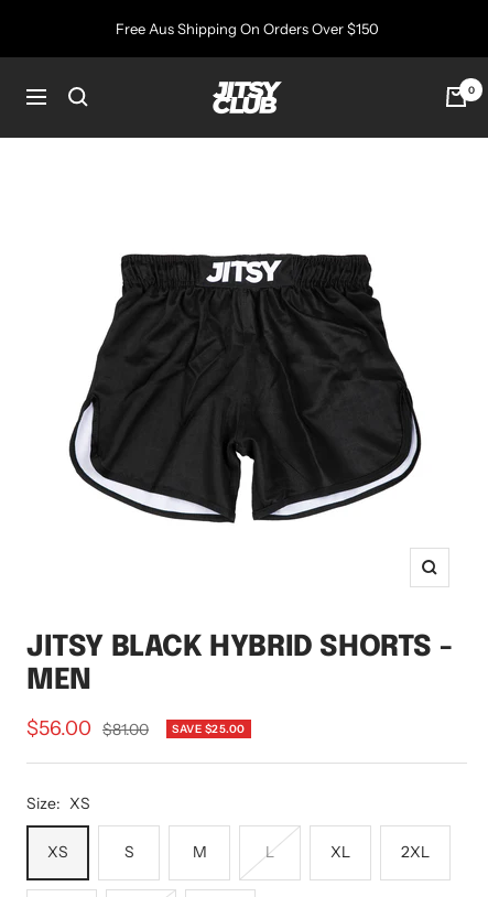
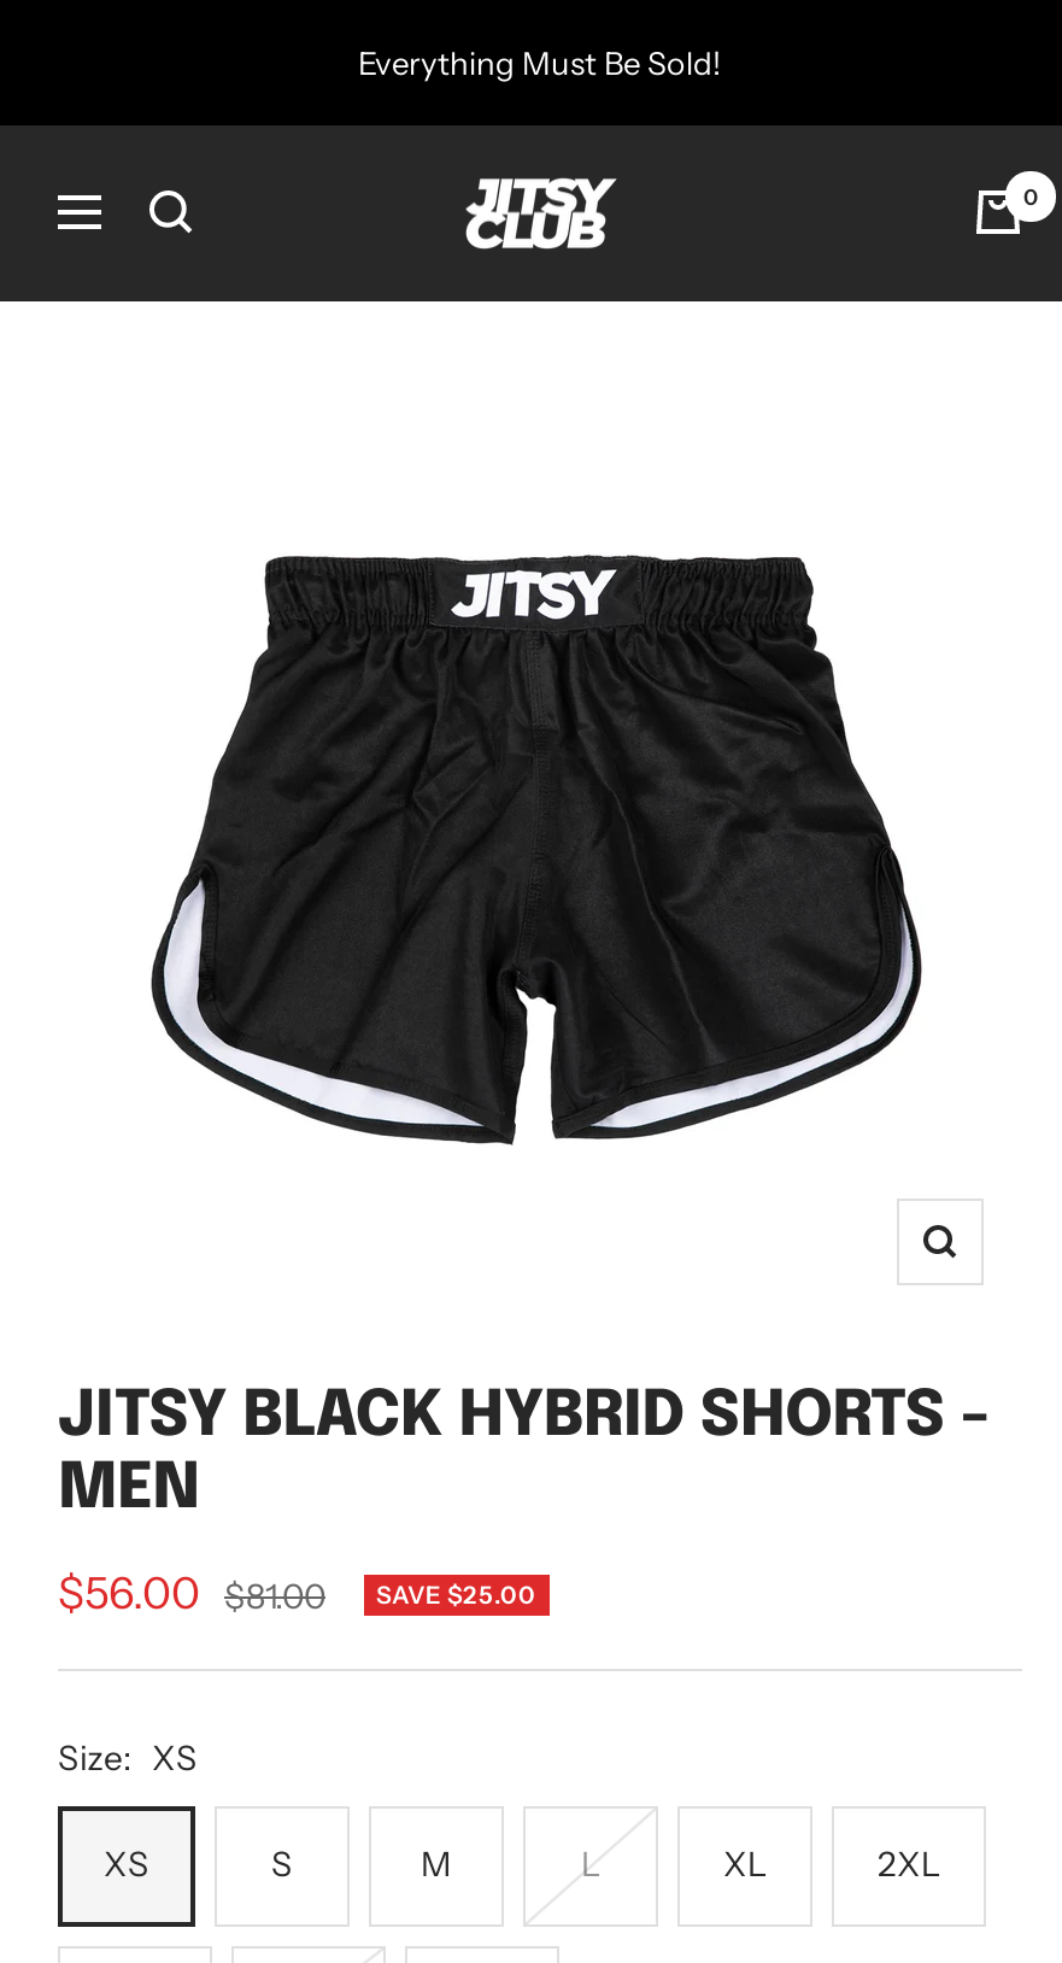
- Free Aus Shipping On Orders Over $150
+ Everything Must Be Sold!
